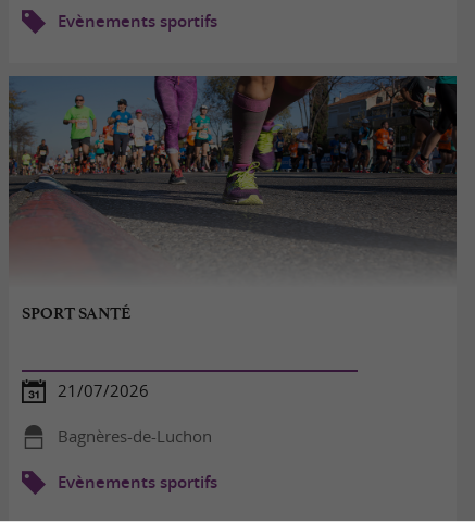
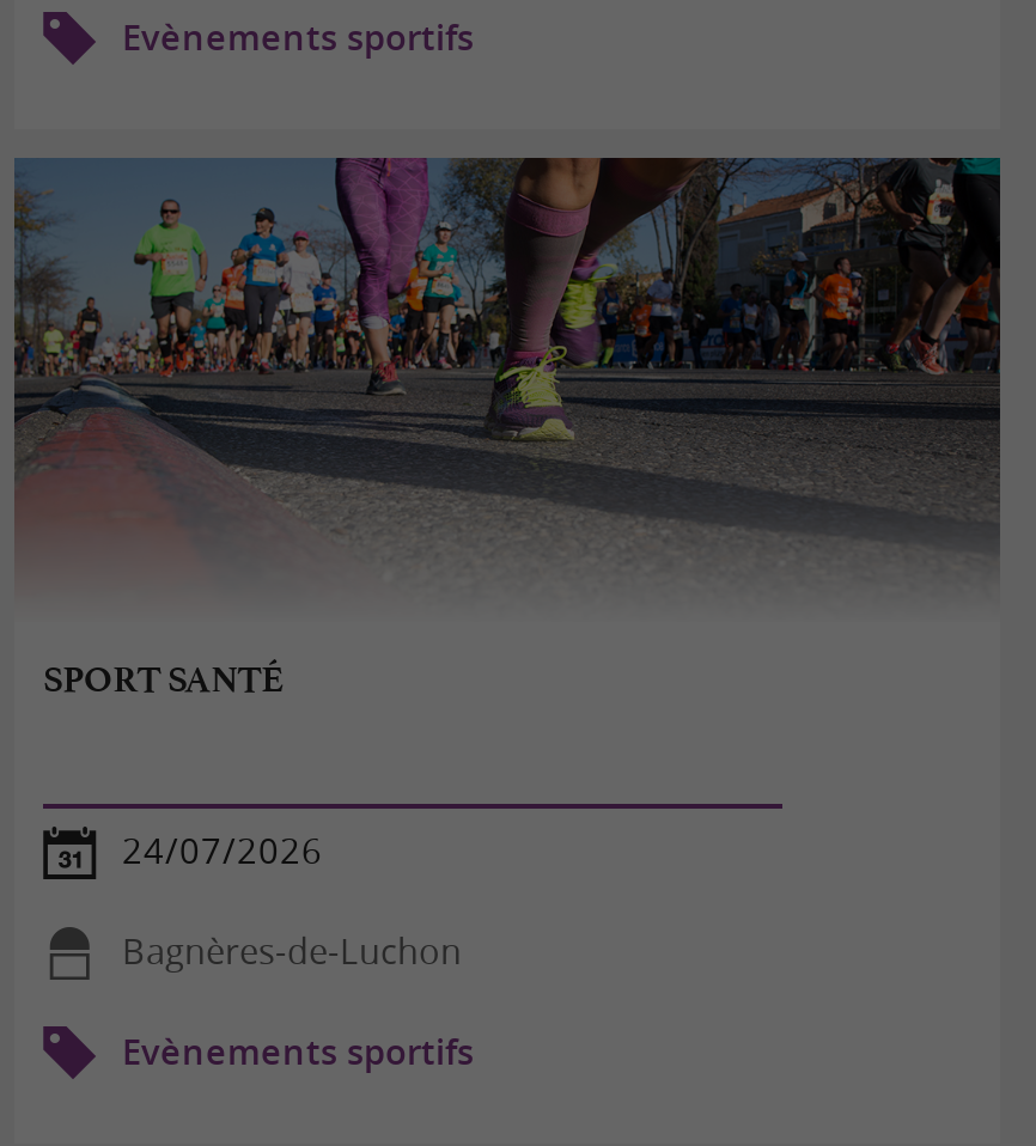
- 21/07/2026
+ 24/07/2026
